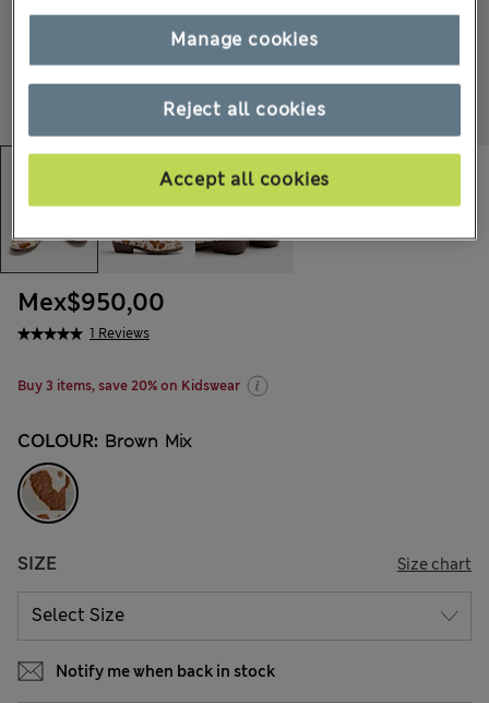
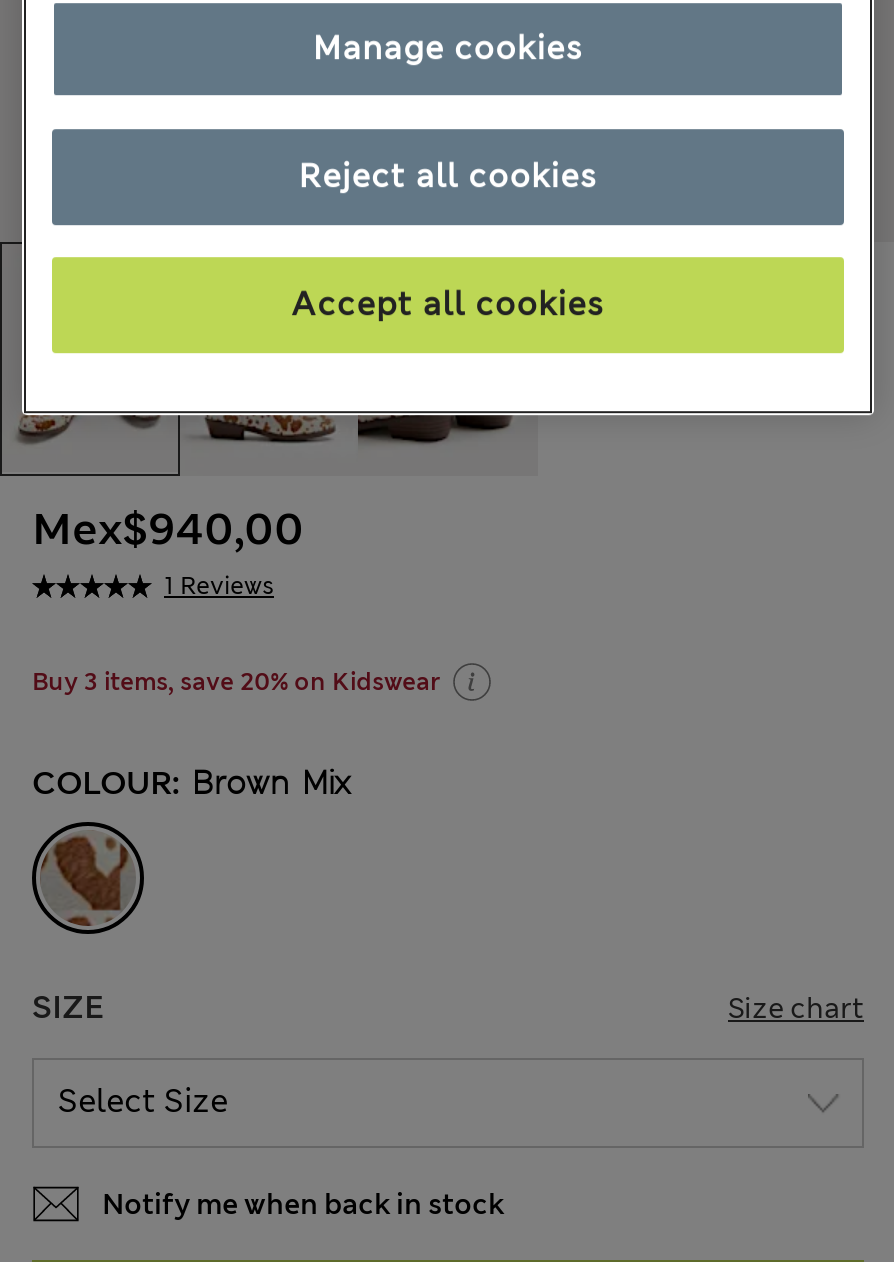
- Mex$950,00
+ Mex$940,00
